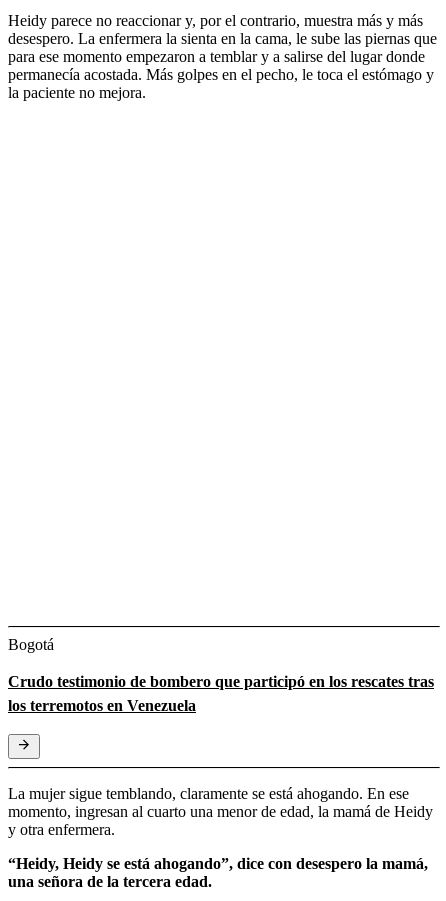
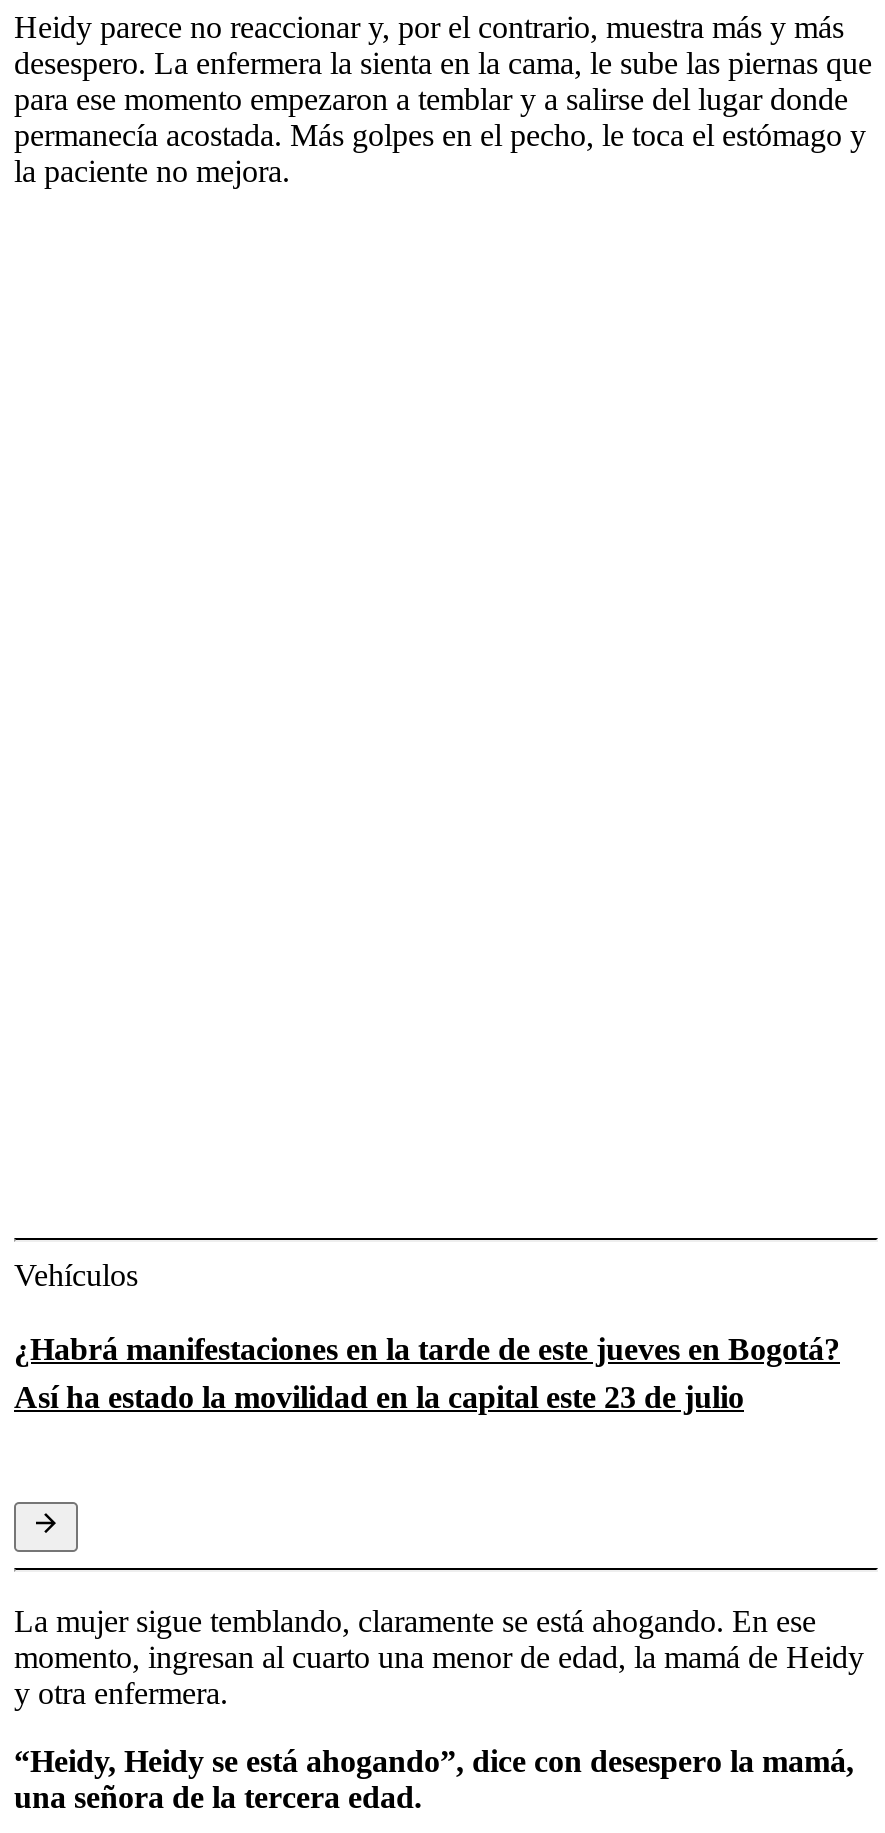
- Bogotá
+ Vehículos

- Crudo testimonio de bombero que participó en los rescates tras
- los terremotos en Venezuela
+ ¿Habrá manifestaciones en la tarde de este jueves en Bogotá?
+ Así ha estado la movilidad en la capital este 23 de julio
